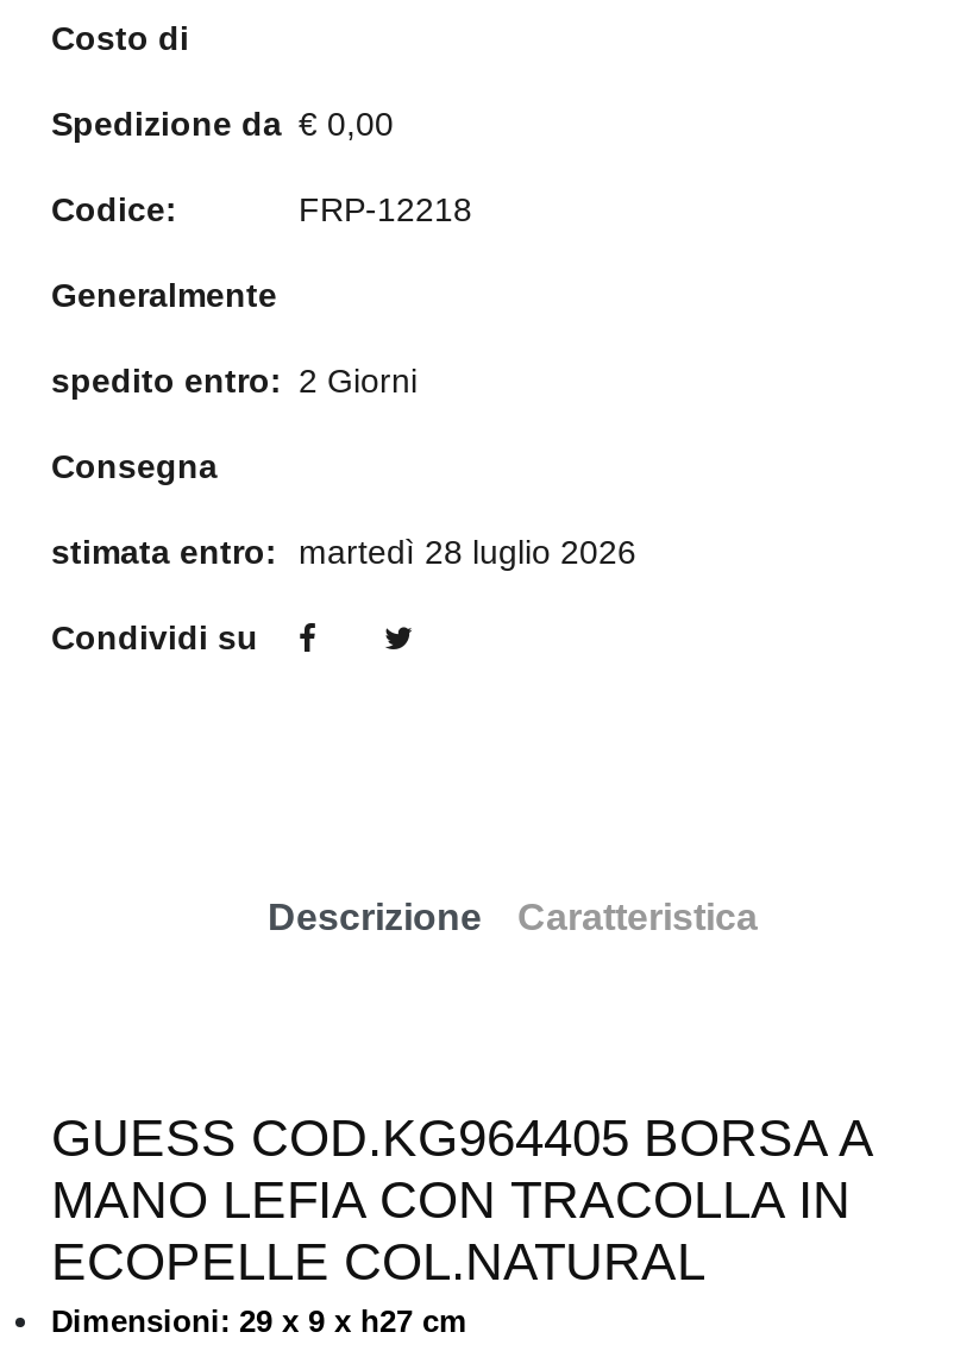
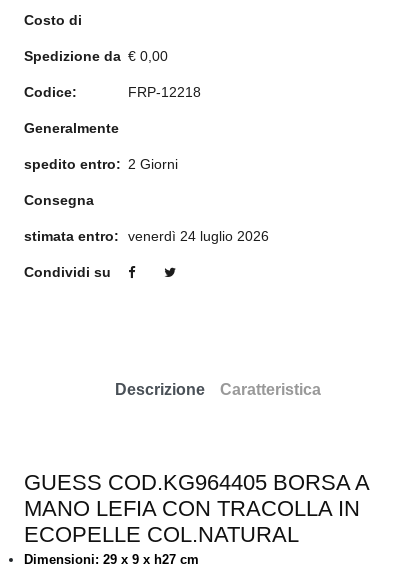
- stimata entro: martedì 28 luglio 2026
+ stimata entro: venerdì 24 luglio 2026
